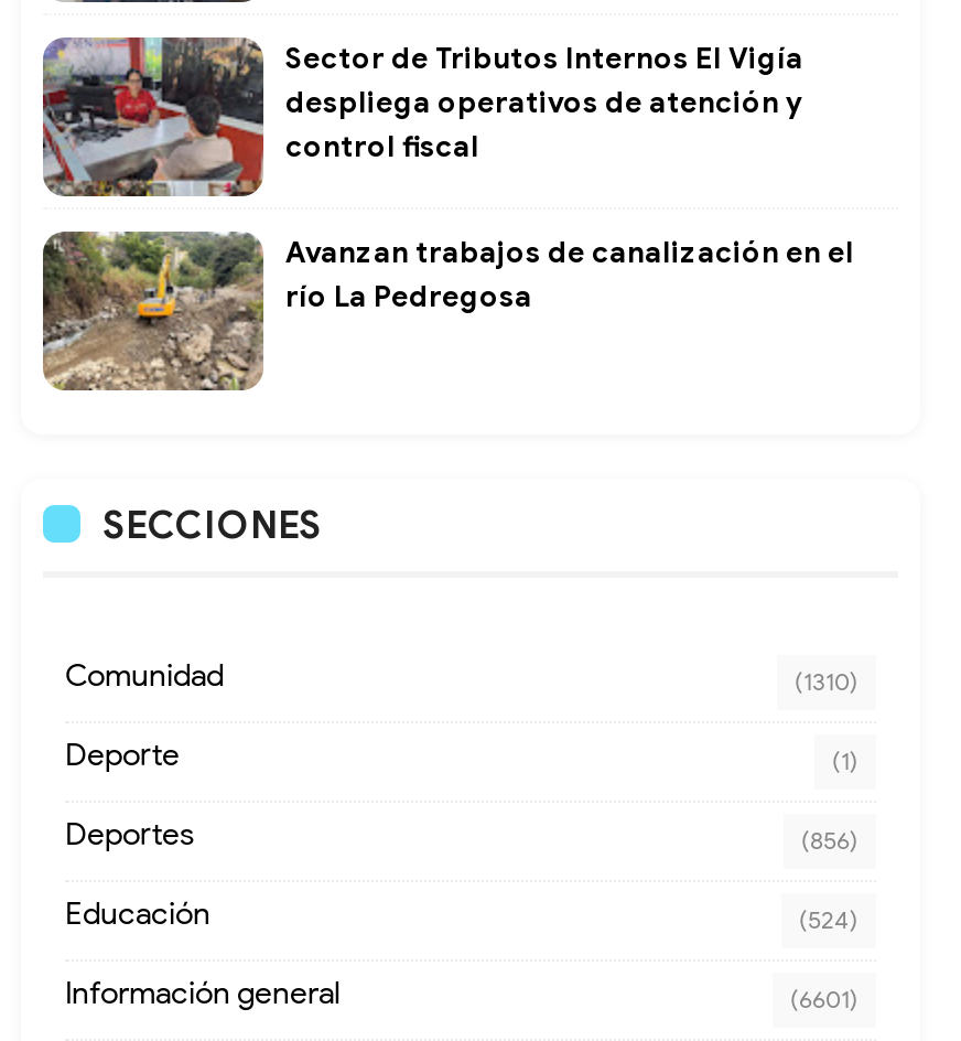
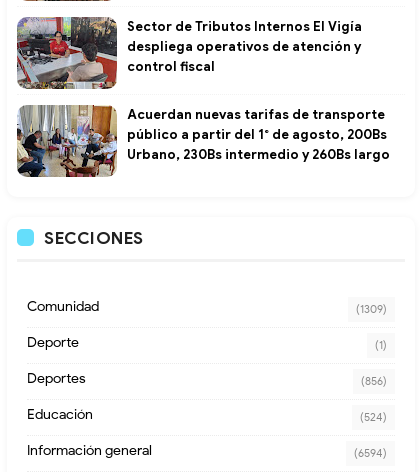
- [image]
- Avanzan trabajos de canalización en el
- río La Pedregosa
+ [image]
+ Acuerdan nuevas tarifas de transporte
+ público a partir del 1° de agosto, 200Bs
+ Urbano, 230Bs intermedio y 260Bs largo

- (1310)
+ (1309)

- (6601)
+ (6594)
